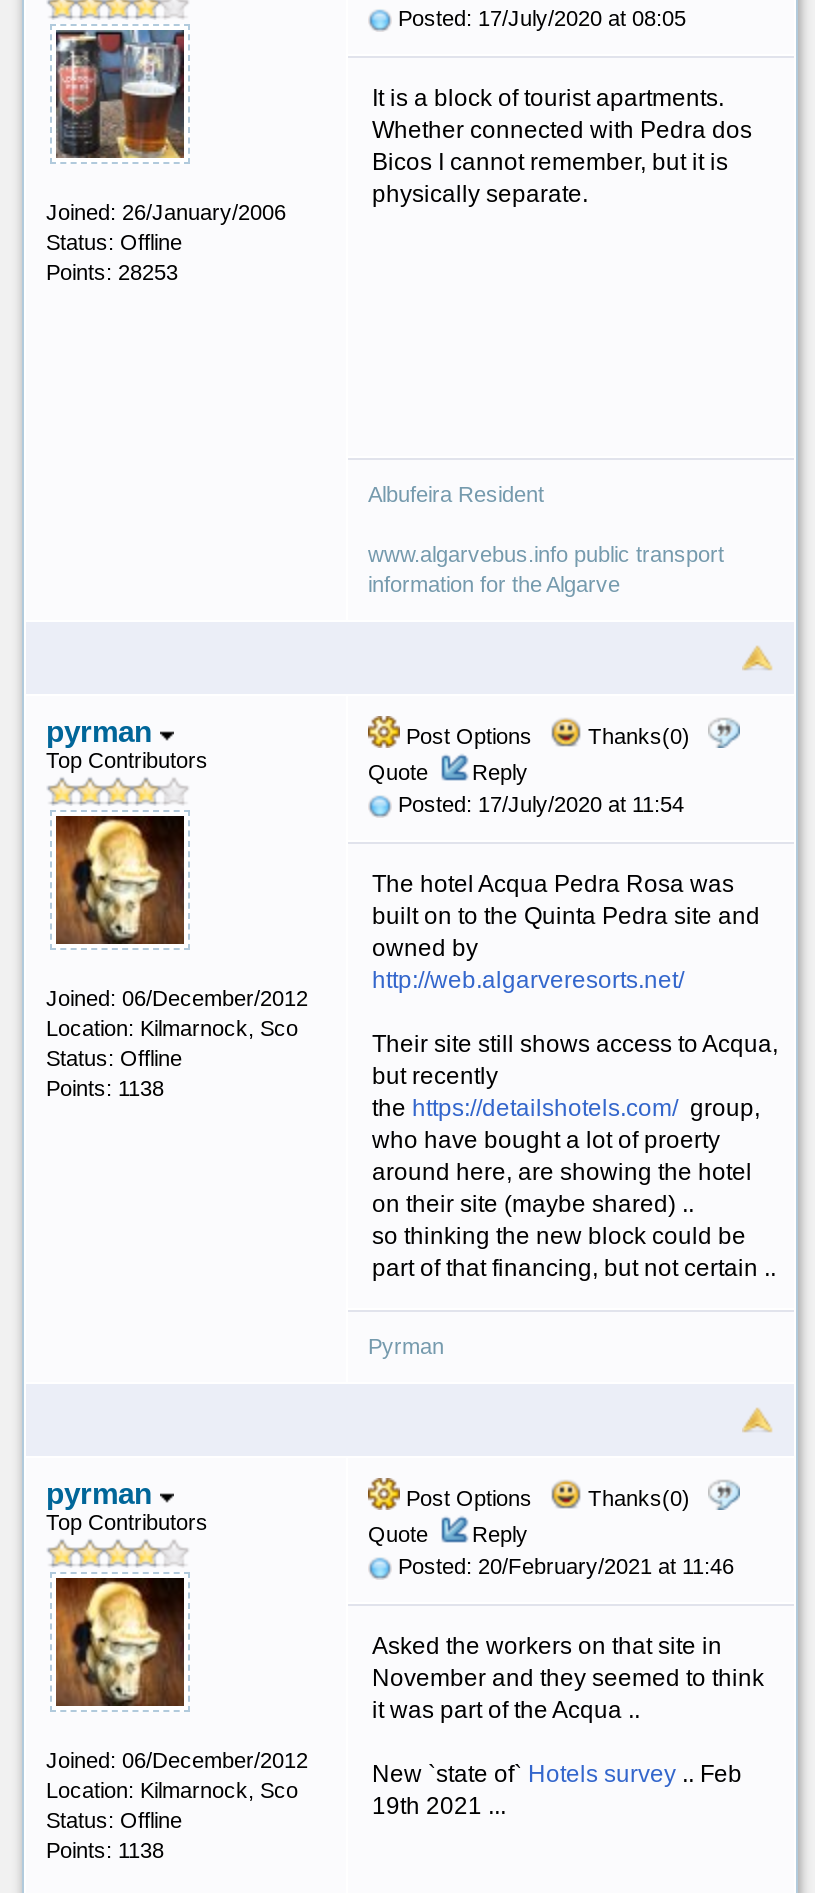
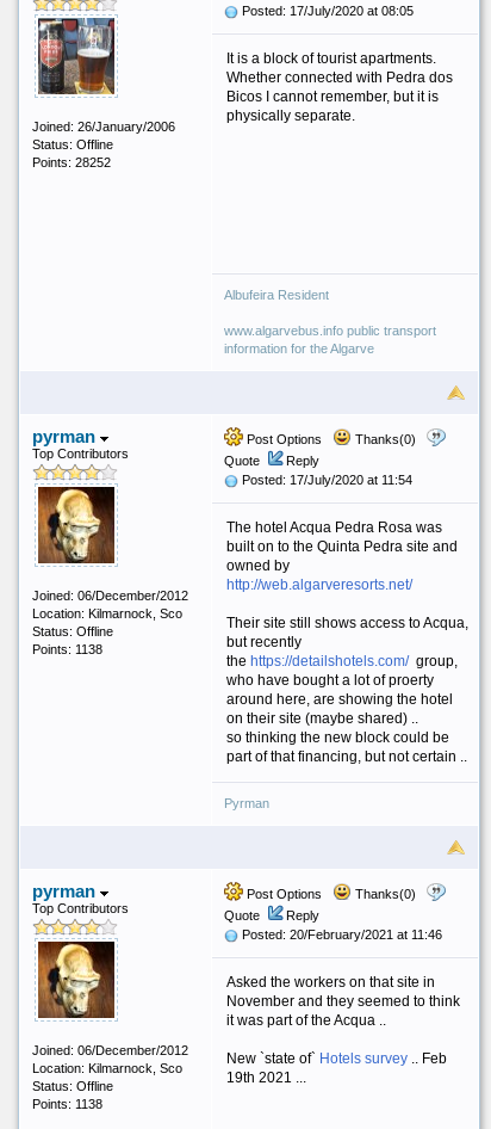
- Points: 28253
+ Points: 28252
